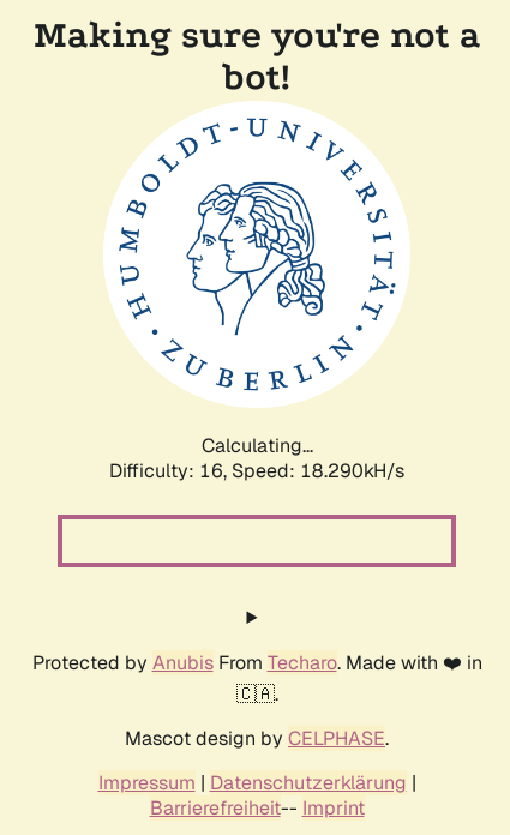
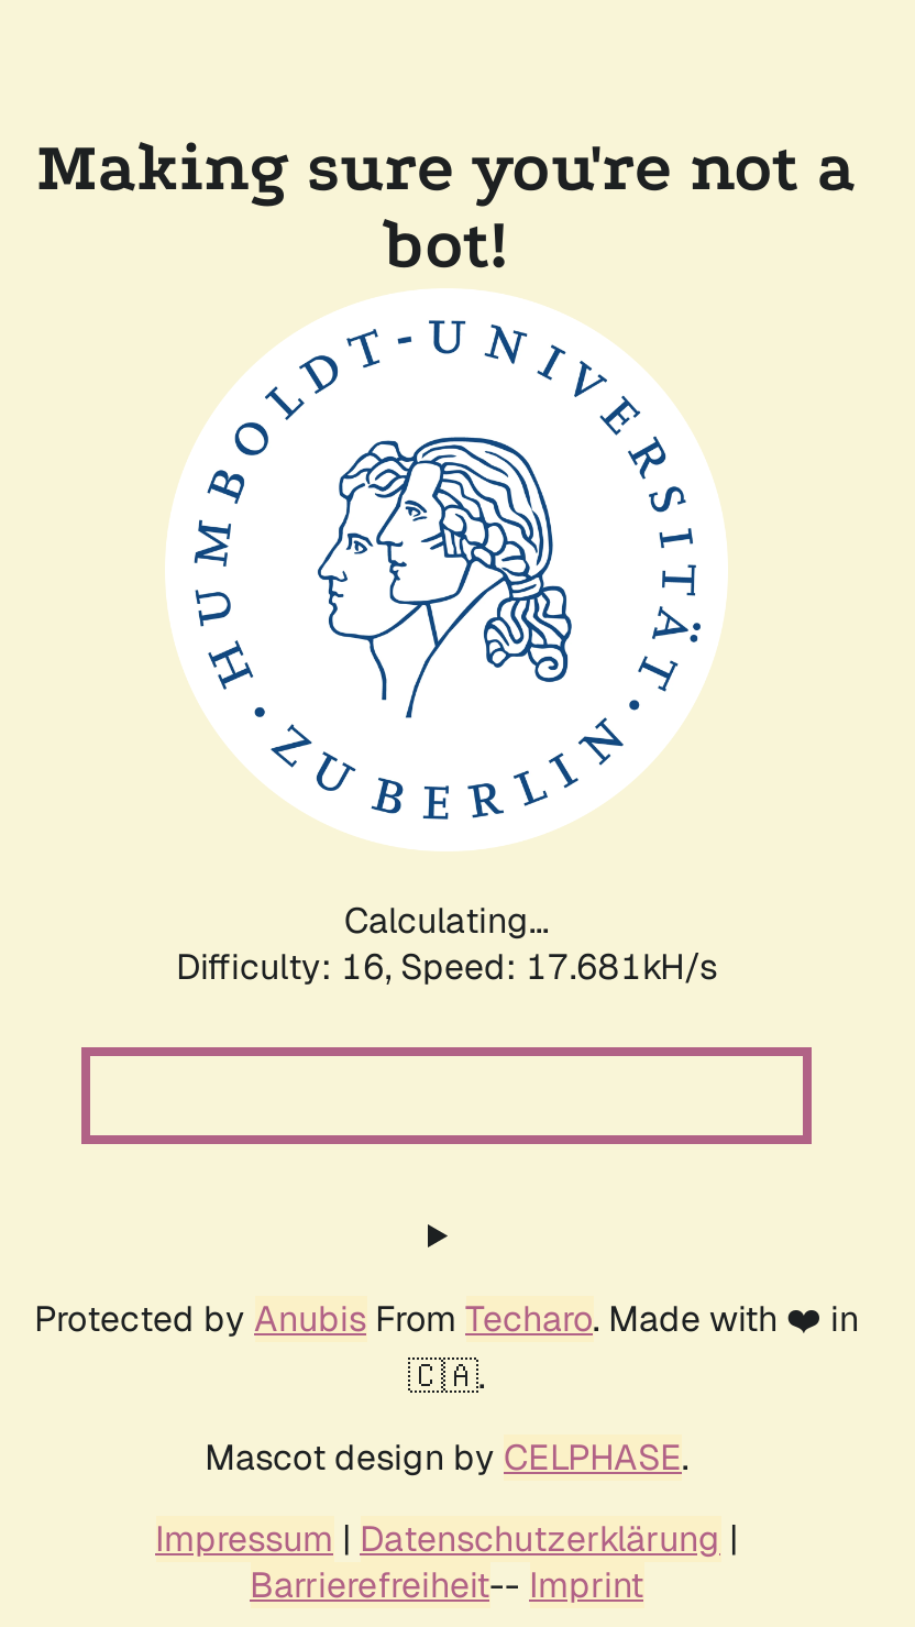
- Difficulty: 16, Speed: 18.290kH/s
+ Difficulty: 16, Speed: 17.681kH/s
